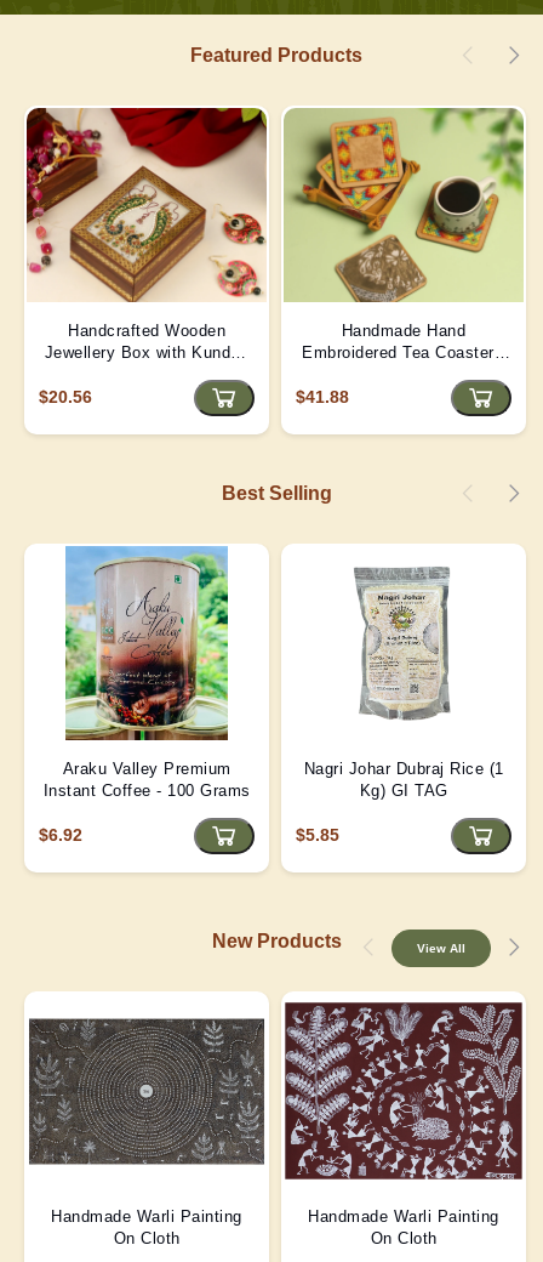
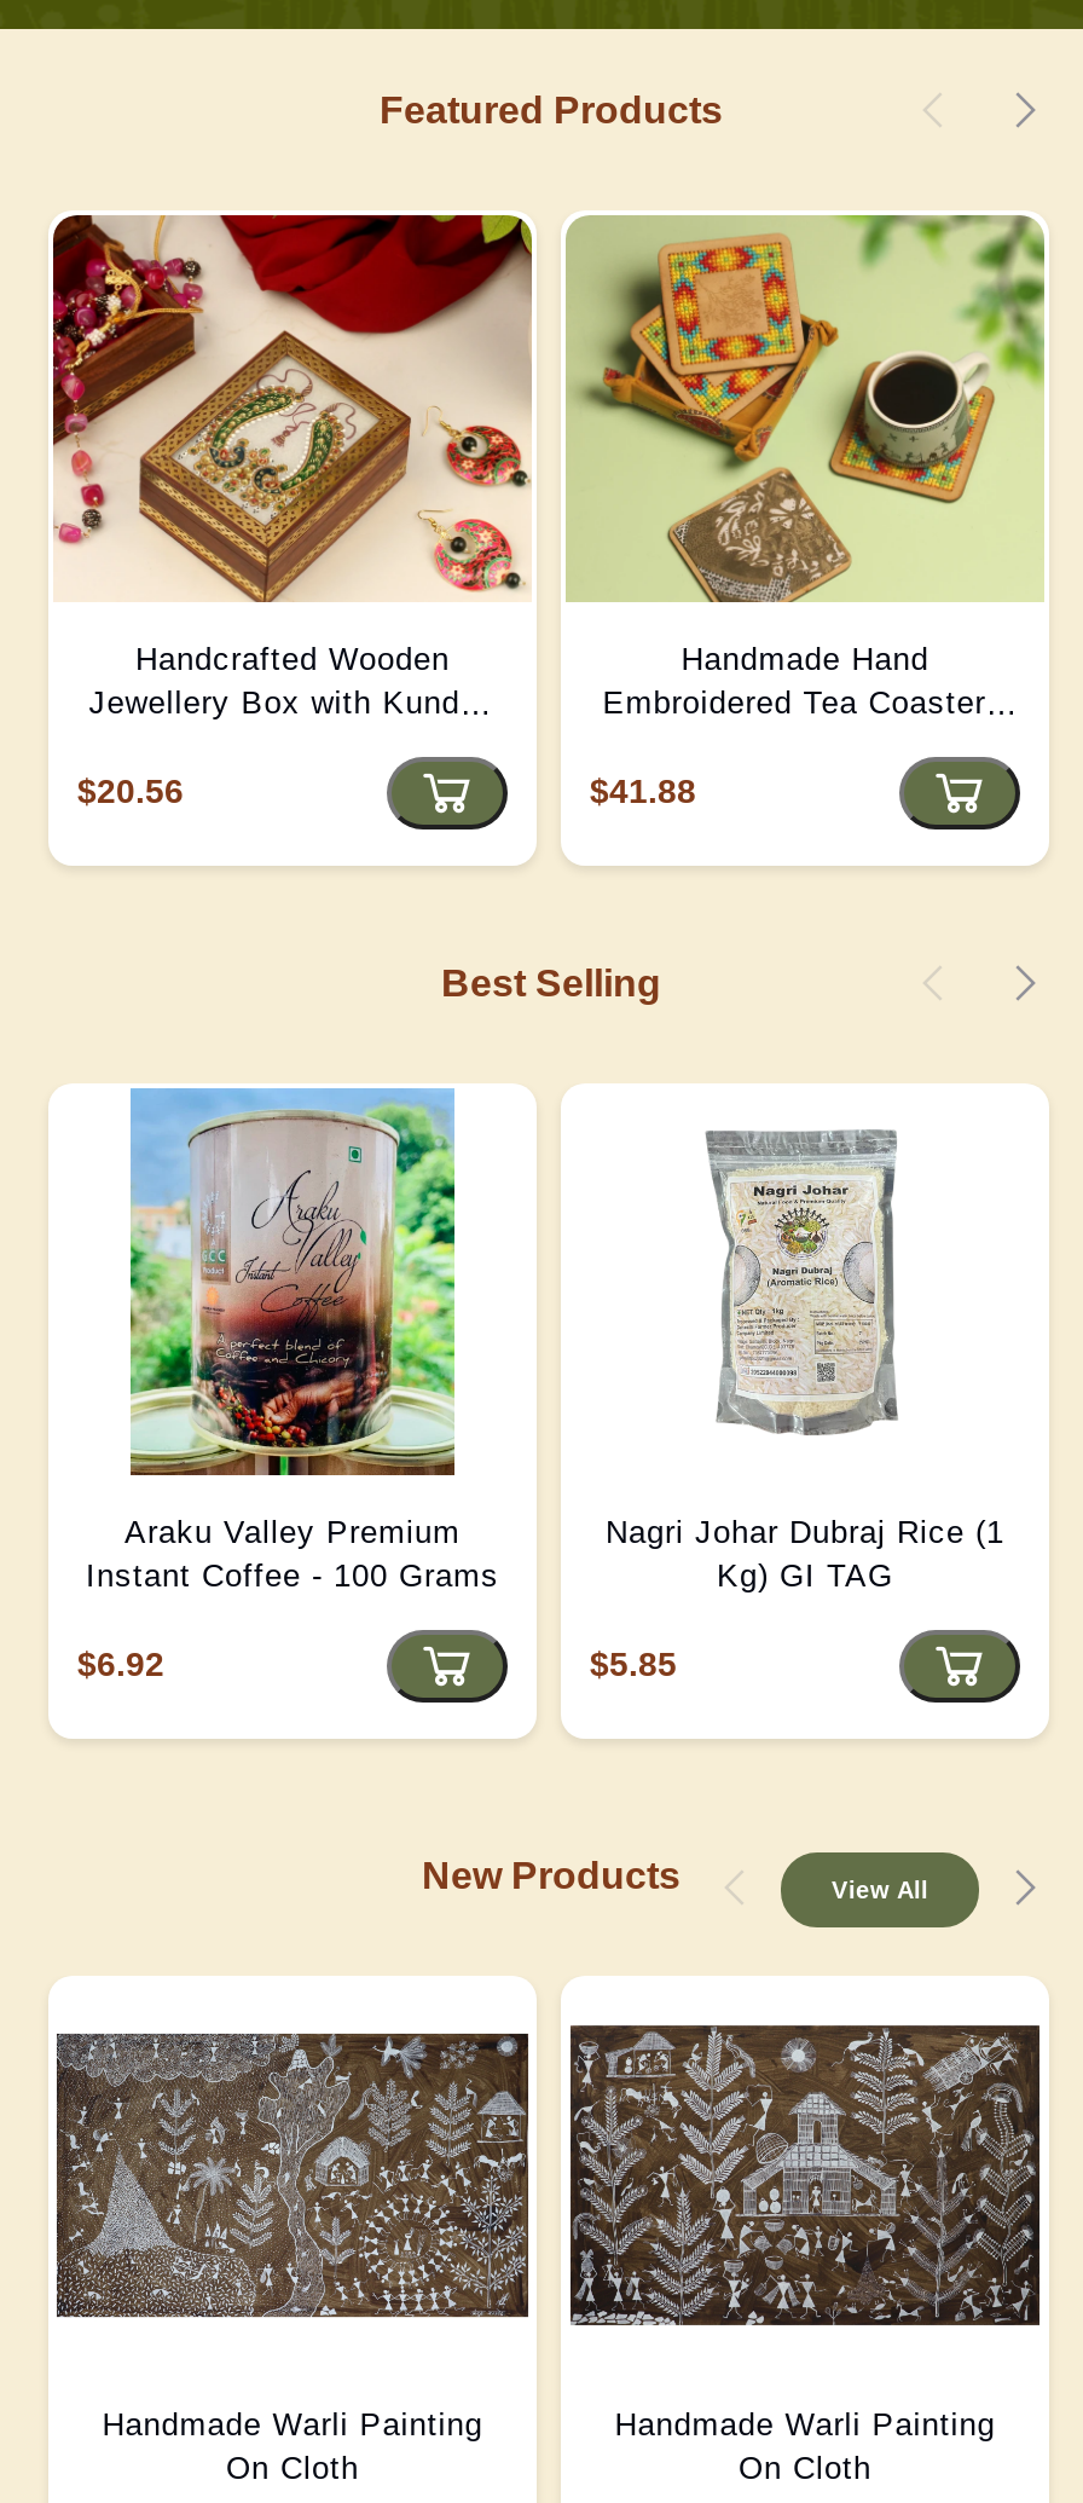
- [image]
+ [image]

- [image]
+ [image]
